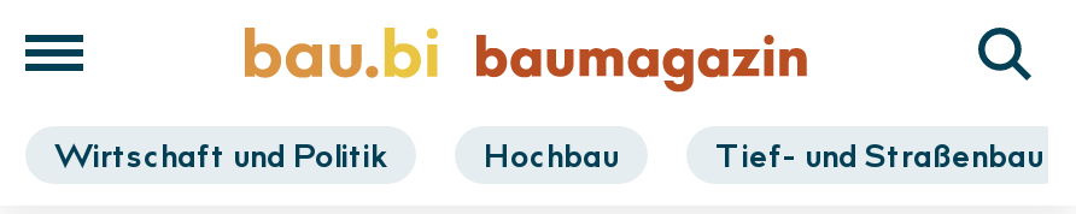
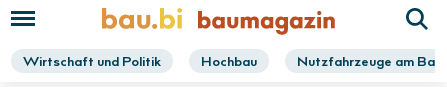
- Tief- und Straßenbau
+ Nutzfahrzeuge am Bau
